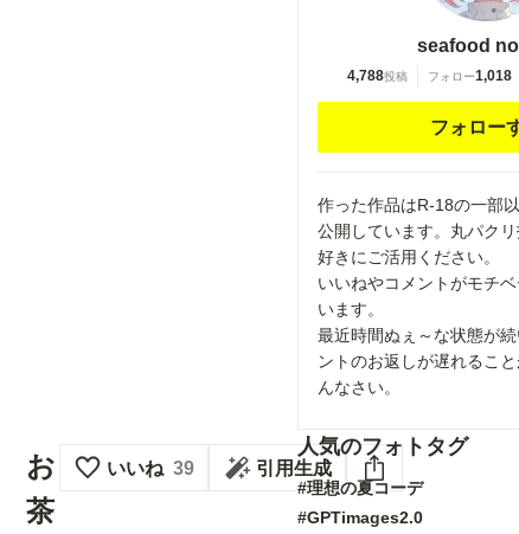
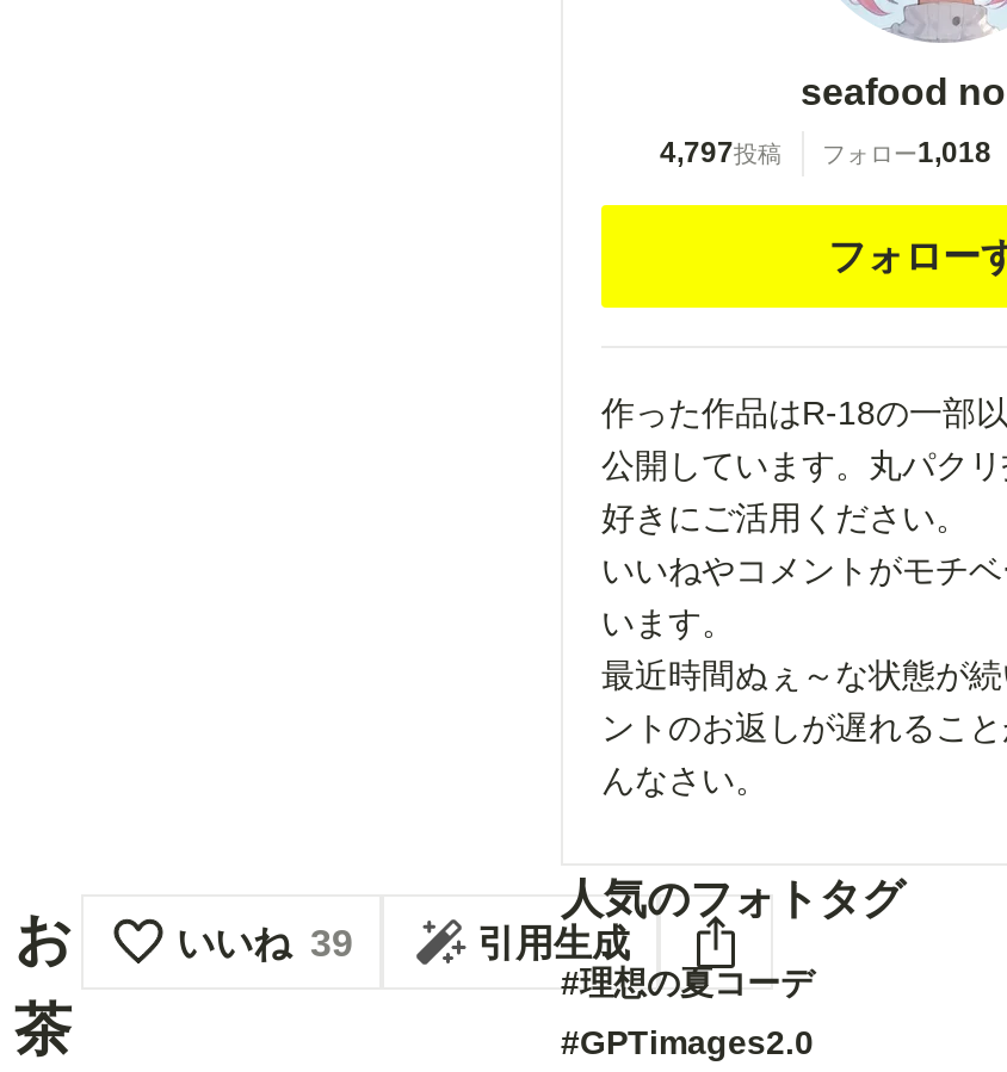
- 4,788投稿 フォロー1,018
+ 4,797投稿 フォロー1,018
